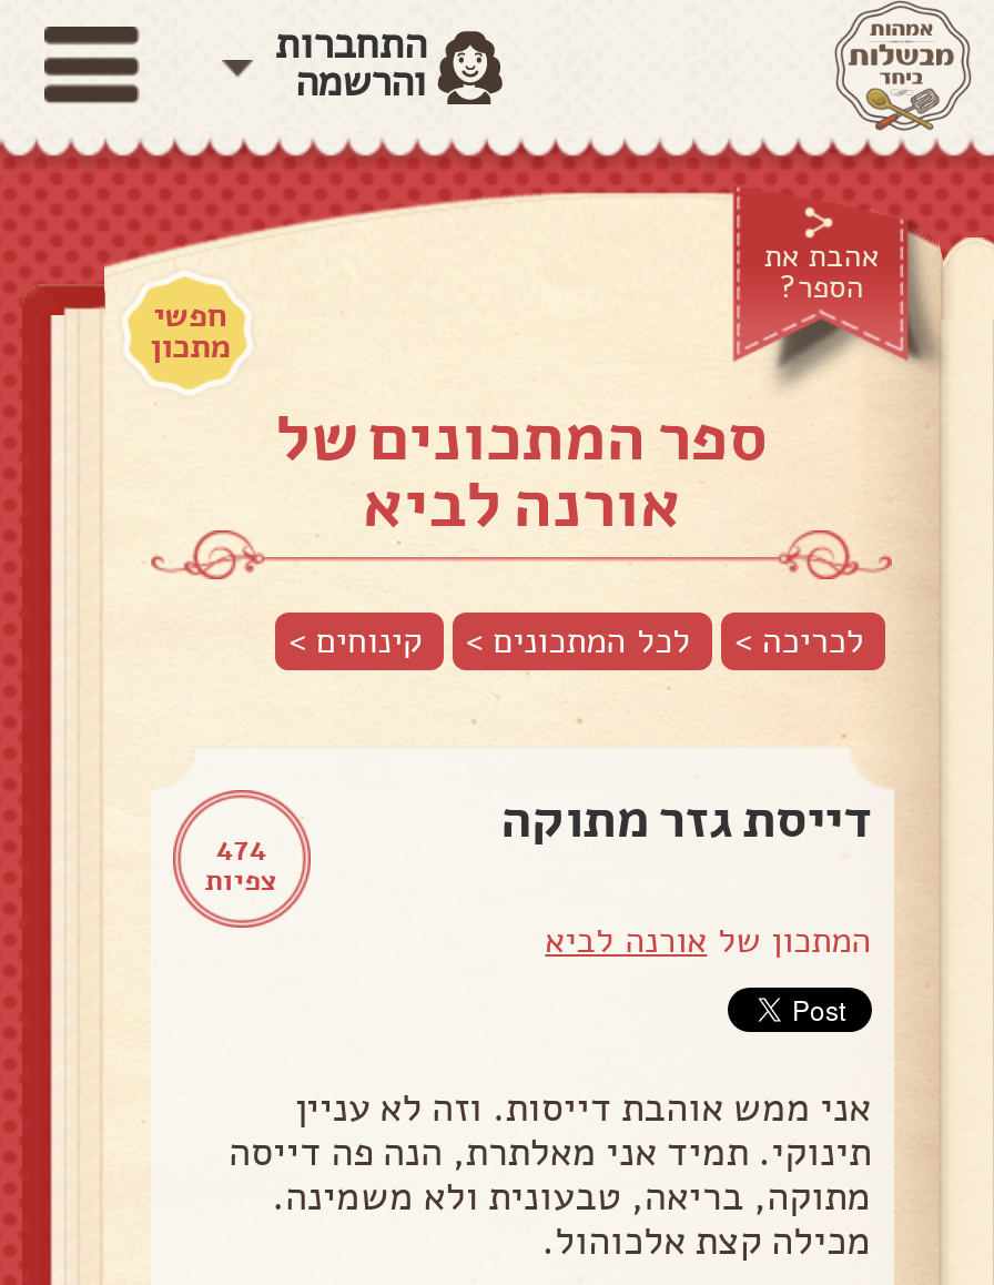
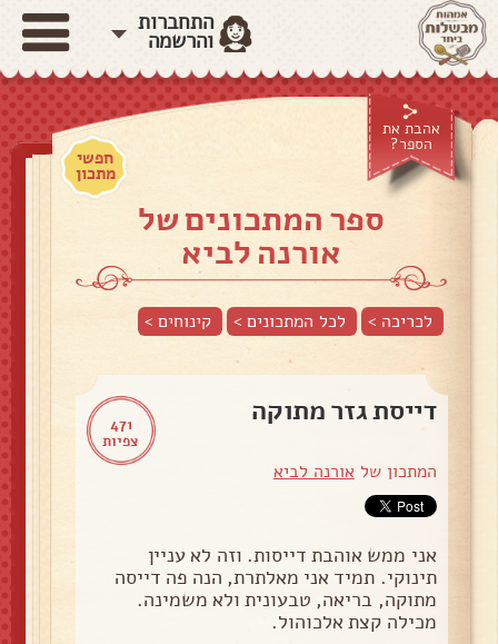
- 474
+ 471
